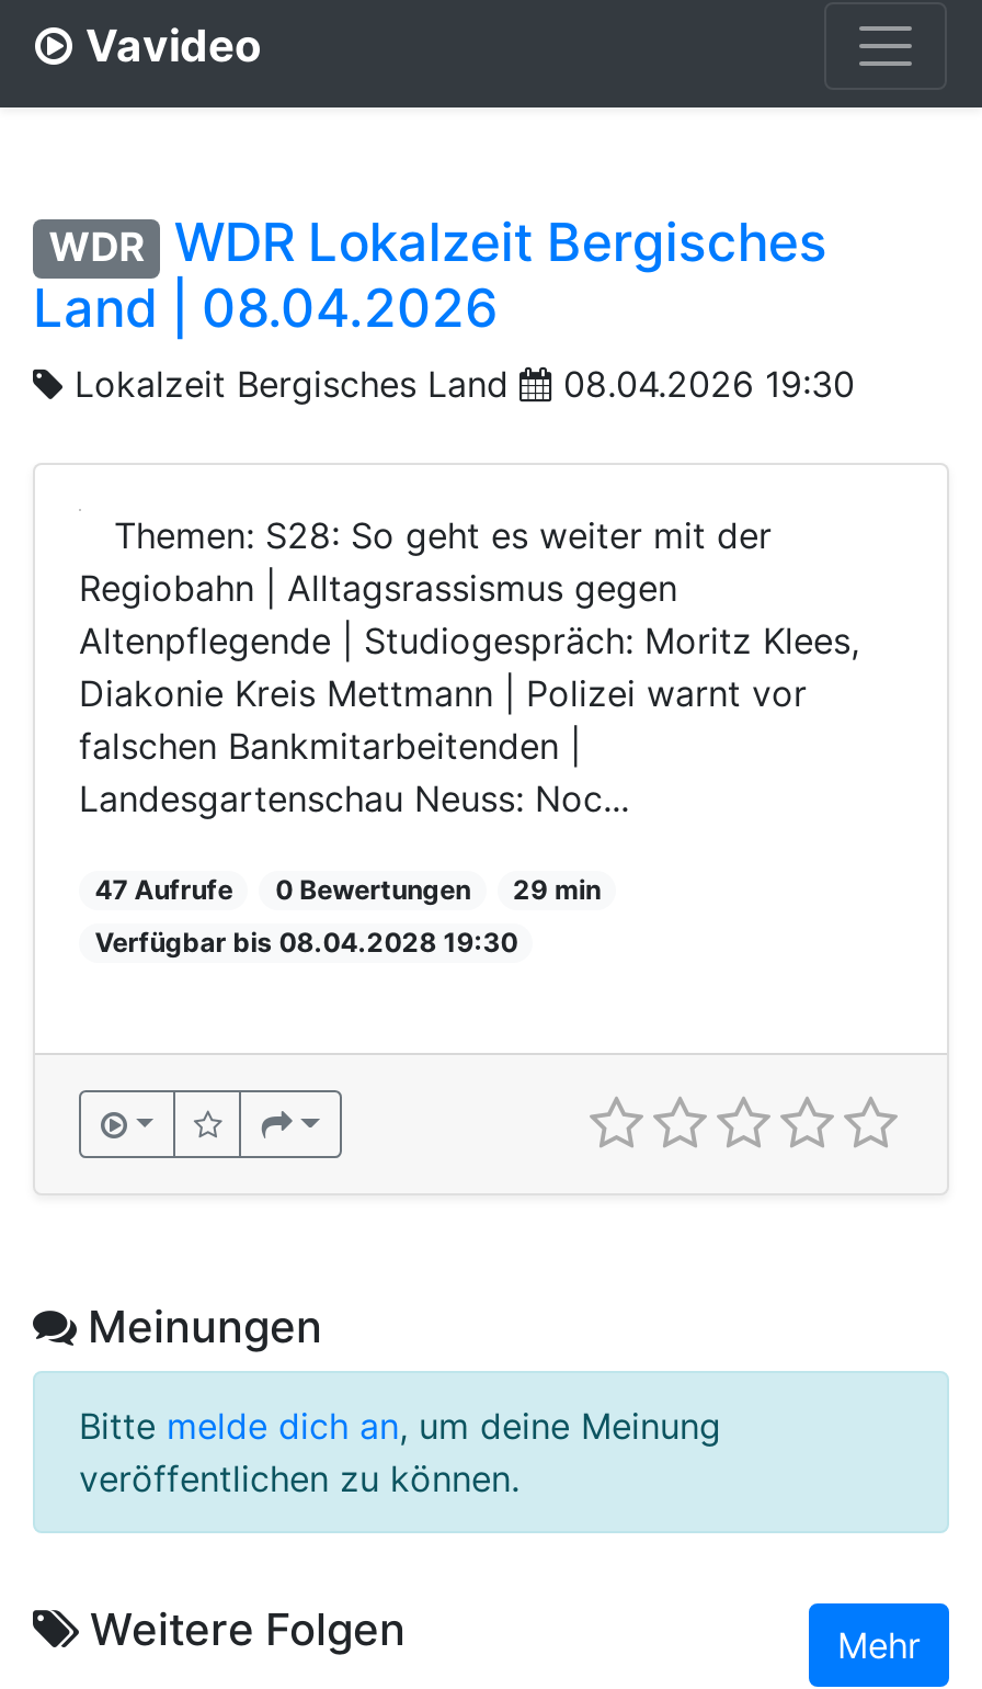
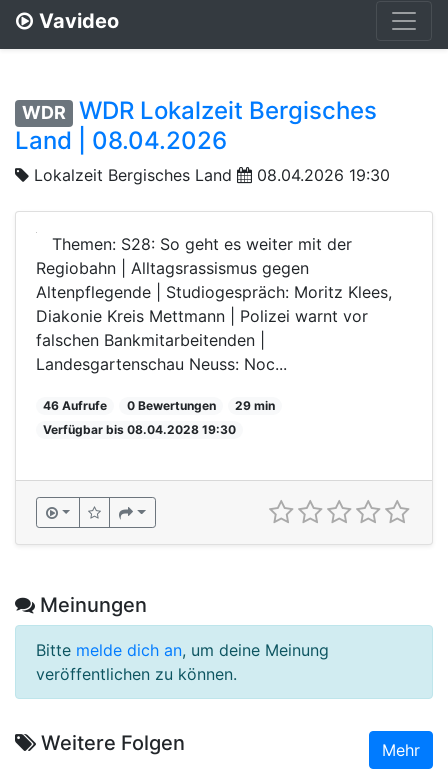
- 47 Aufrufe
+ 46 Aufrufe
